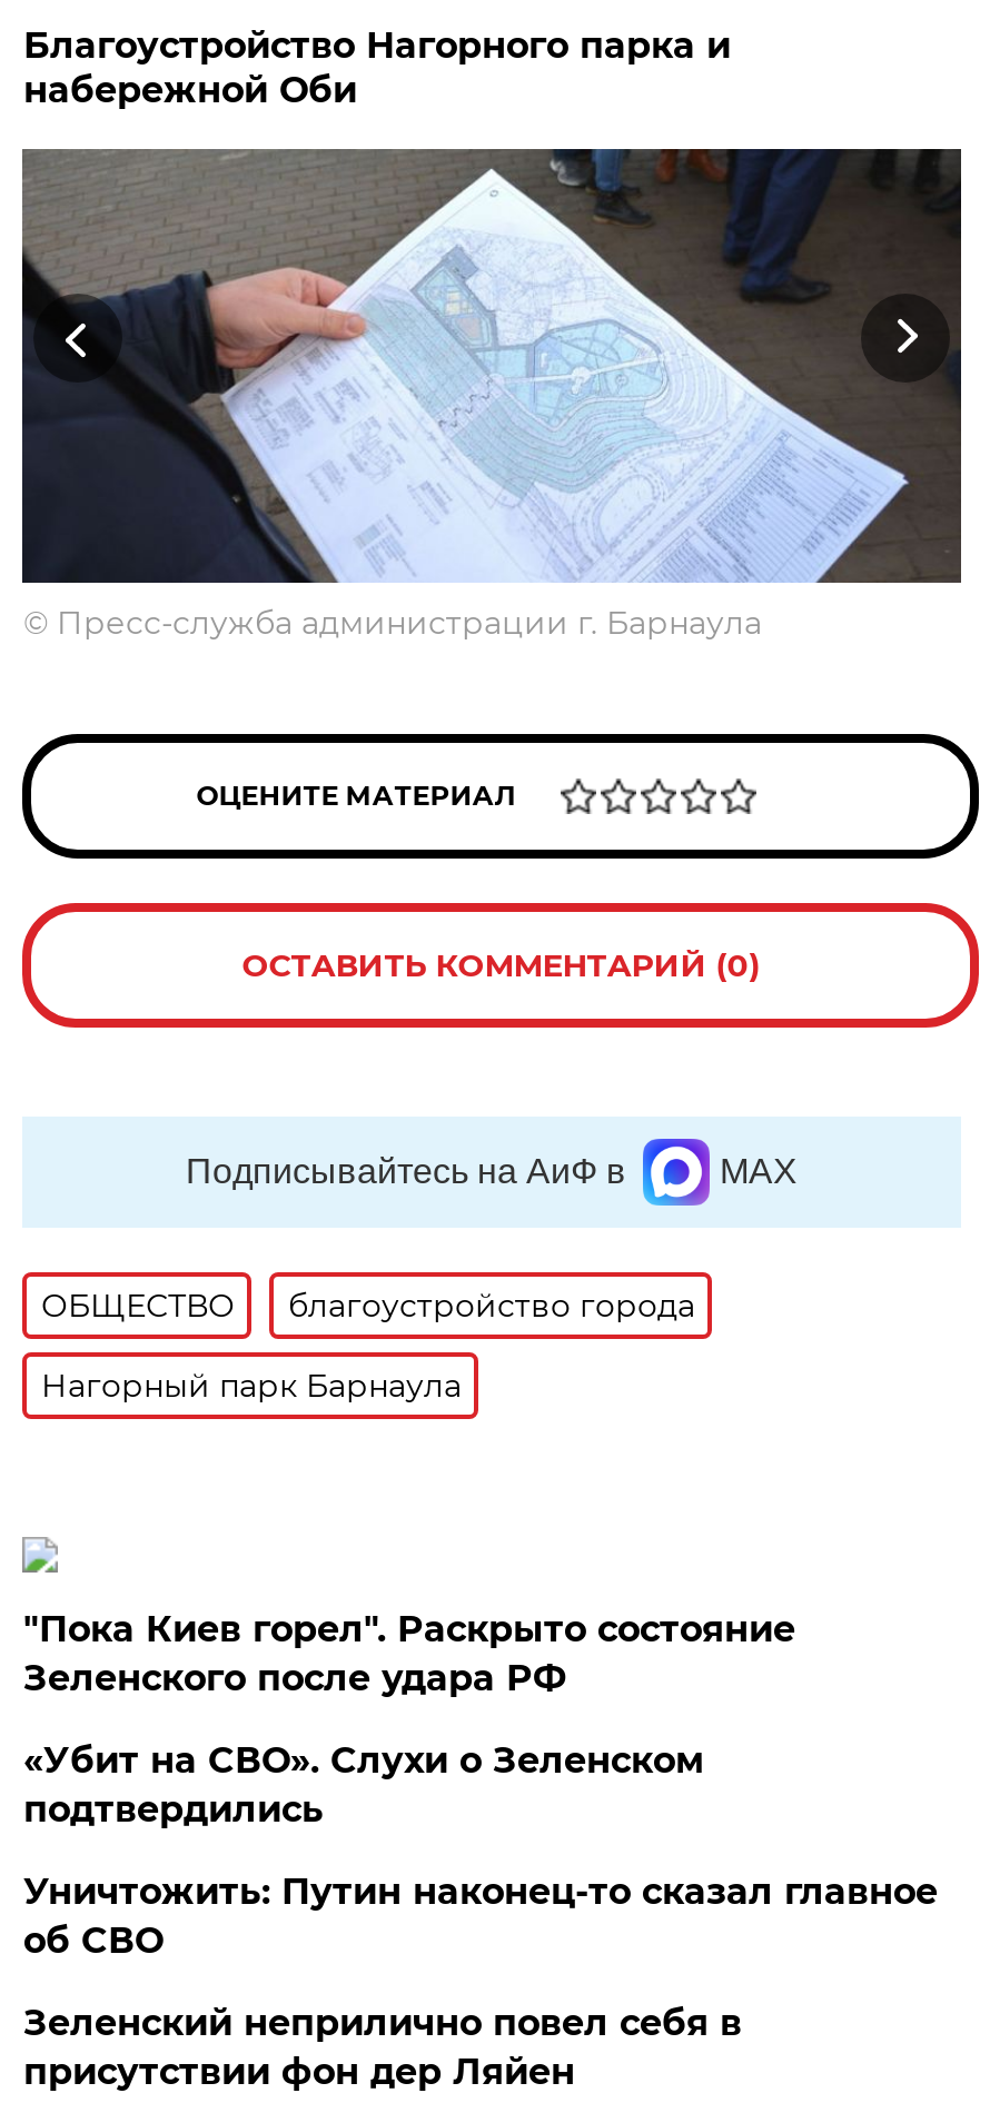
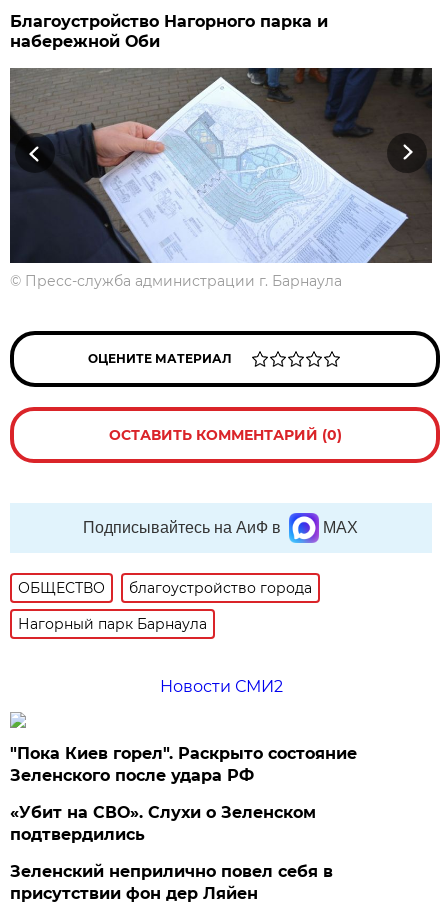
+ Новости СМИ2

moved down: "Пока Киев горел". Раскрыто состояние | Зеленского после удара РФ | «Убит на СВО». Слухи о Зеленском | подтвердились

- Уничтожить: Путин наконец-то сказал главное
- об СВО
